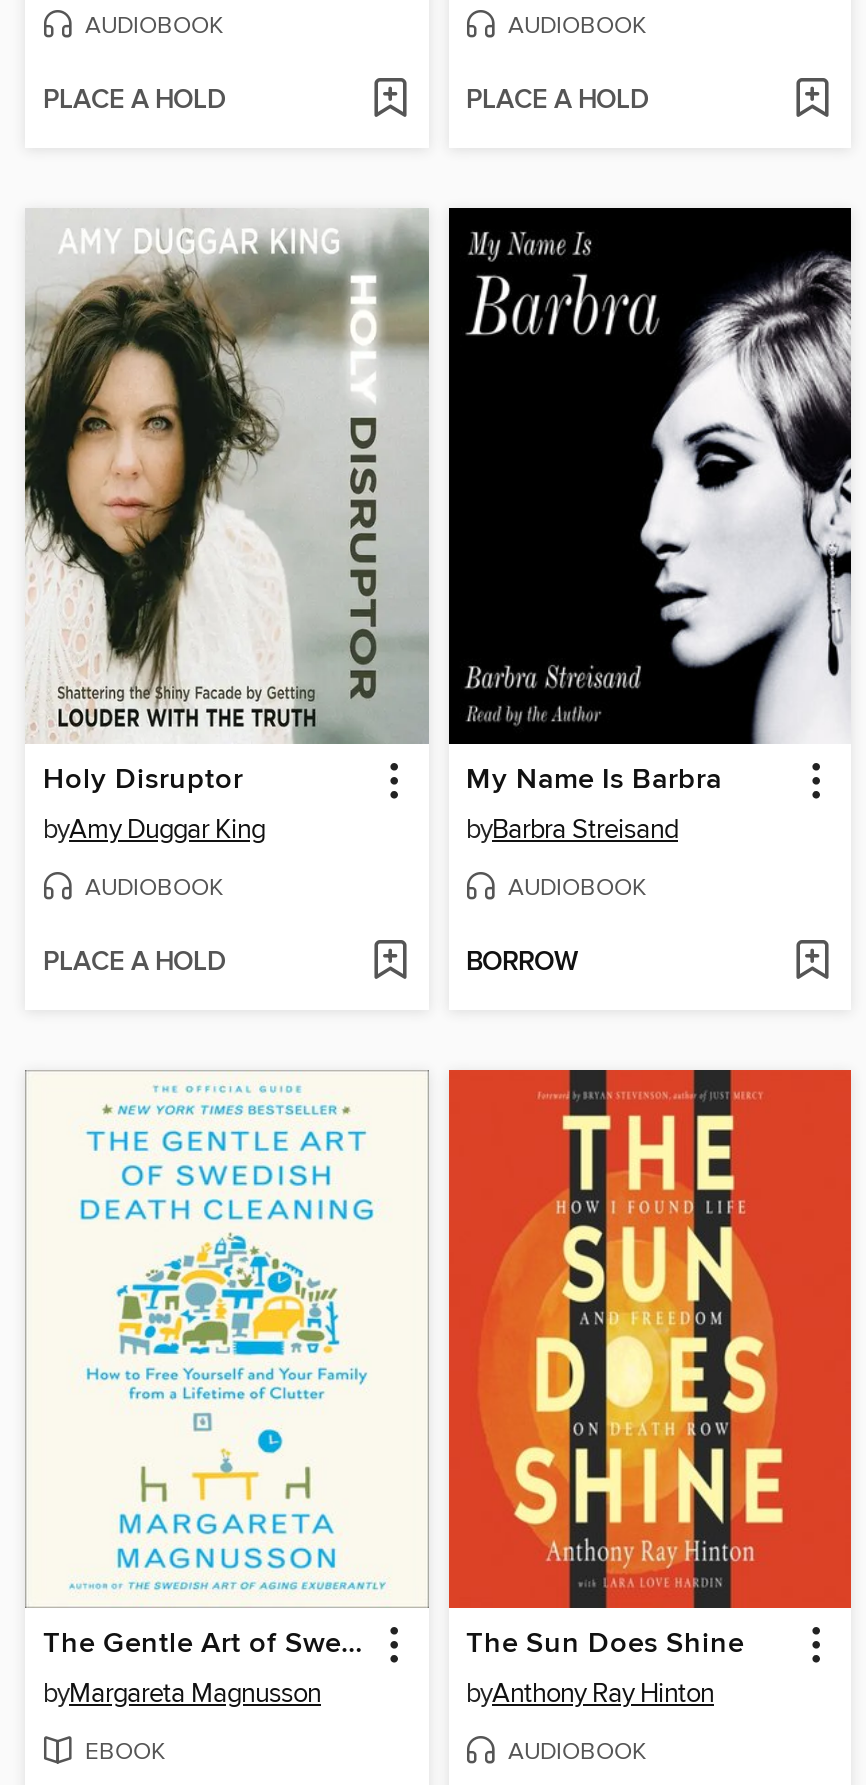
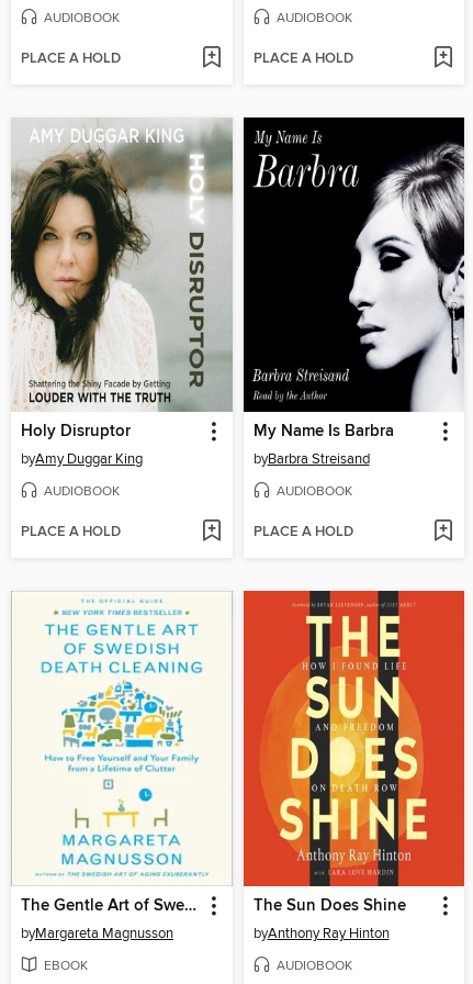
- BORROW
+ PLACE A HOLD
